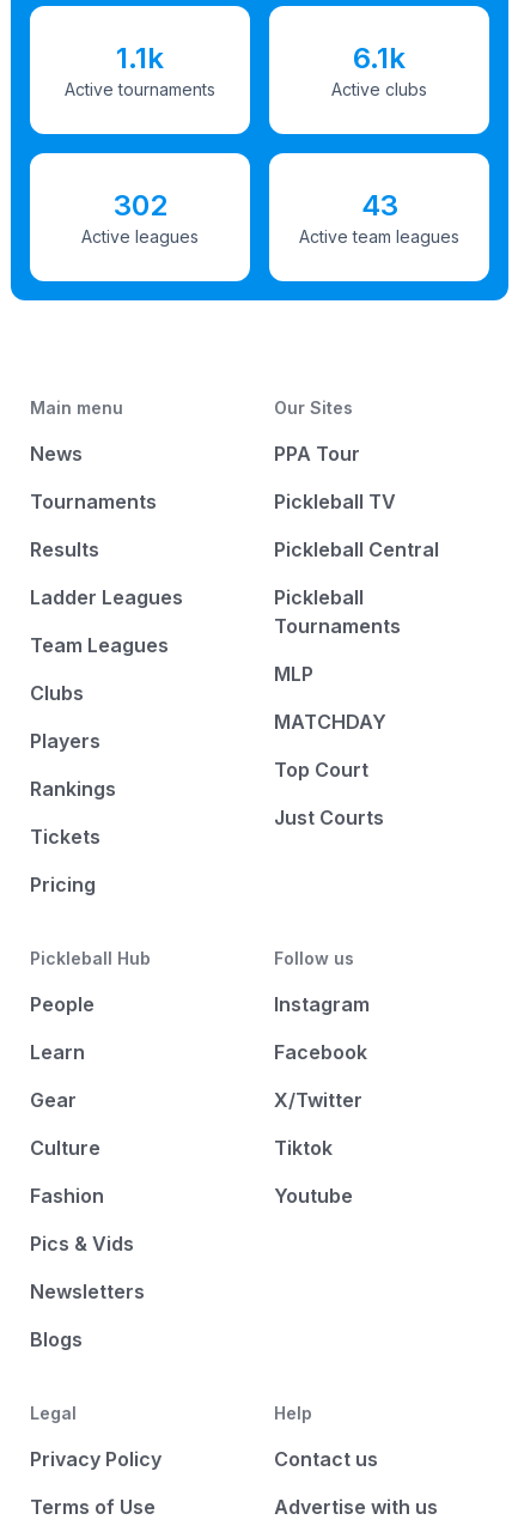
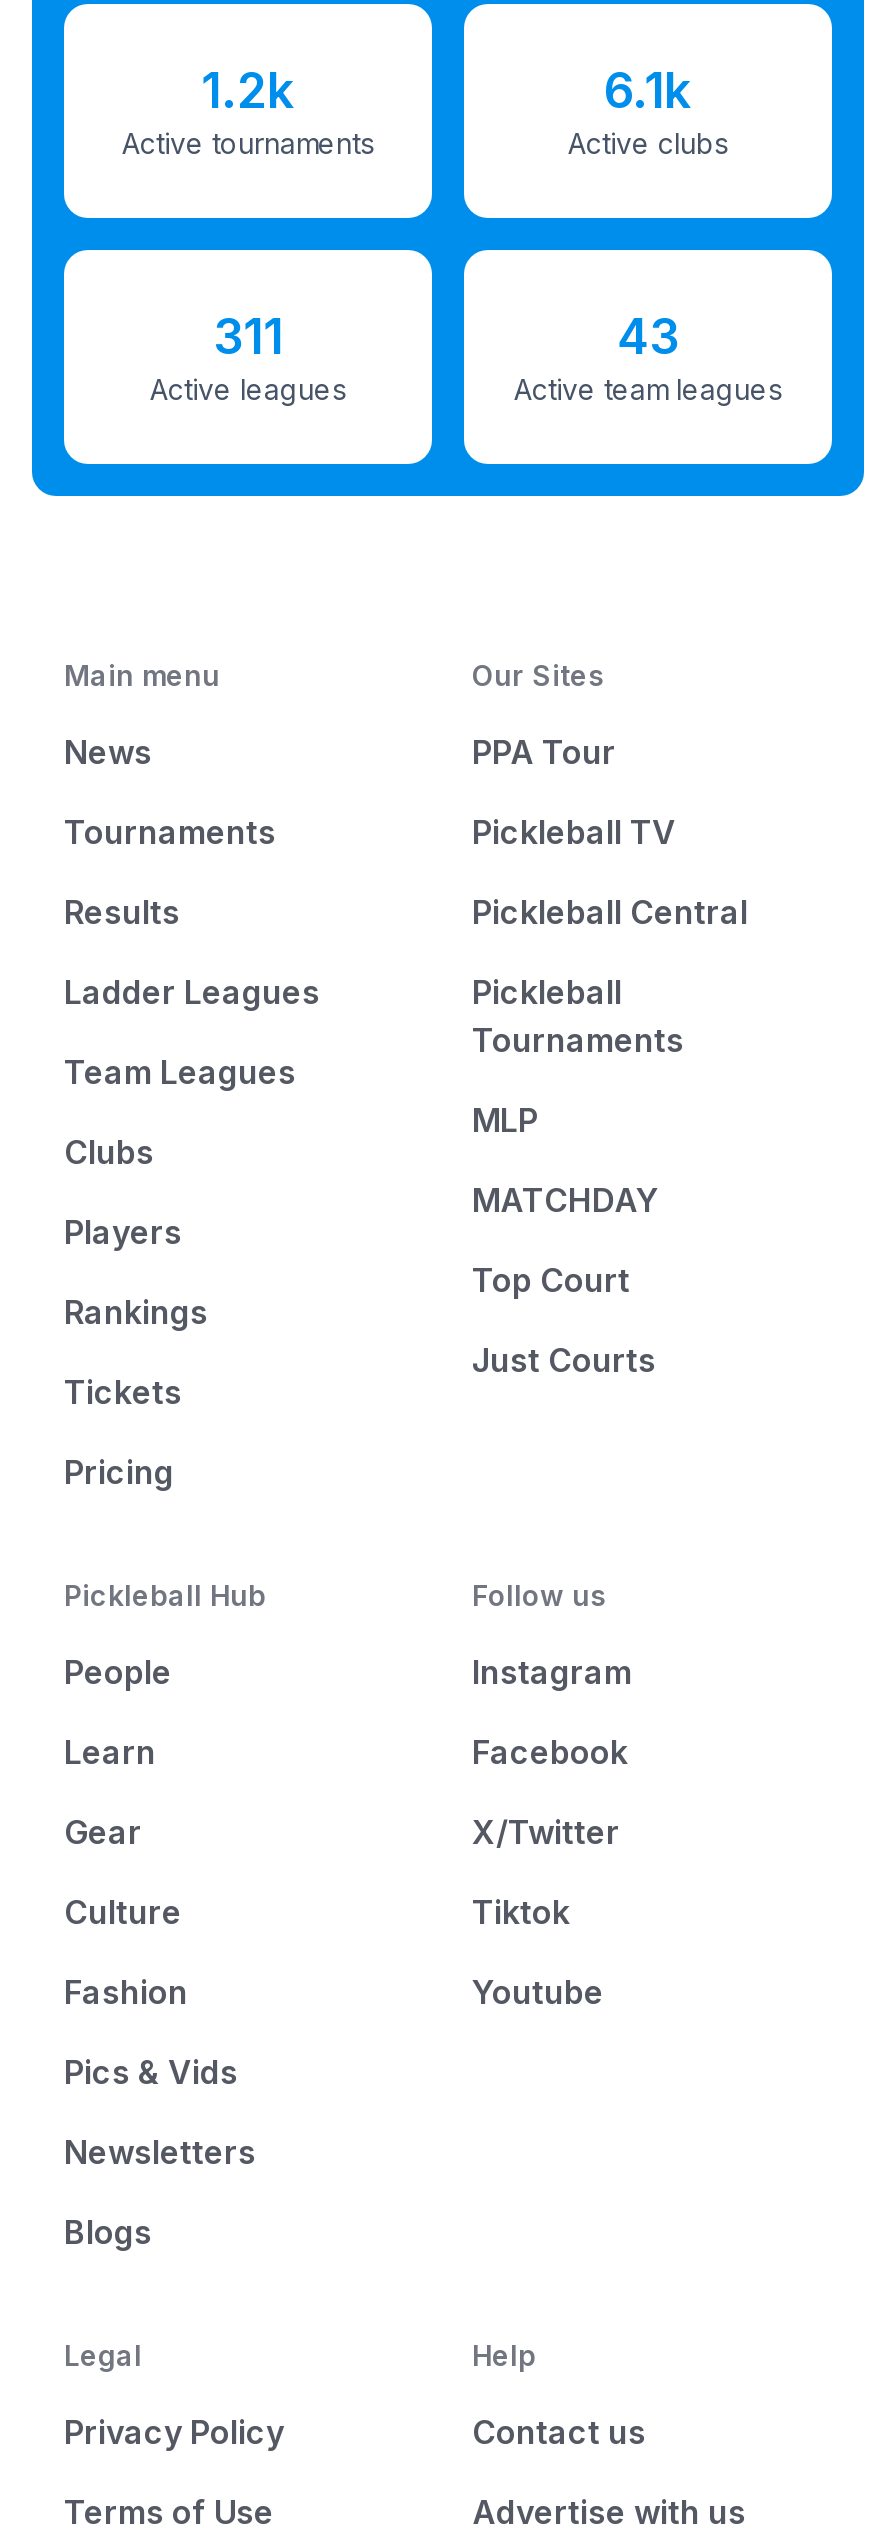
- 1.1k
+ 1.2k

- 302
+ 311
